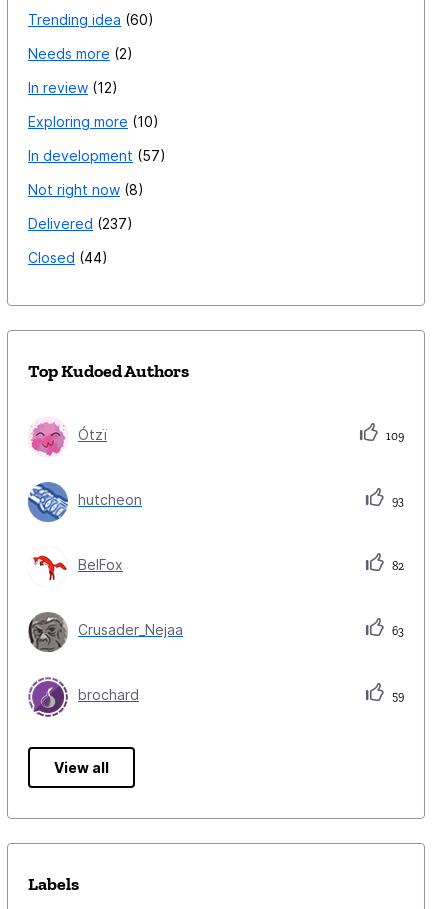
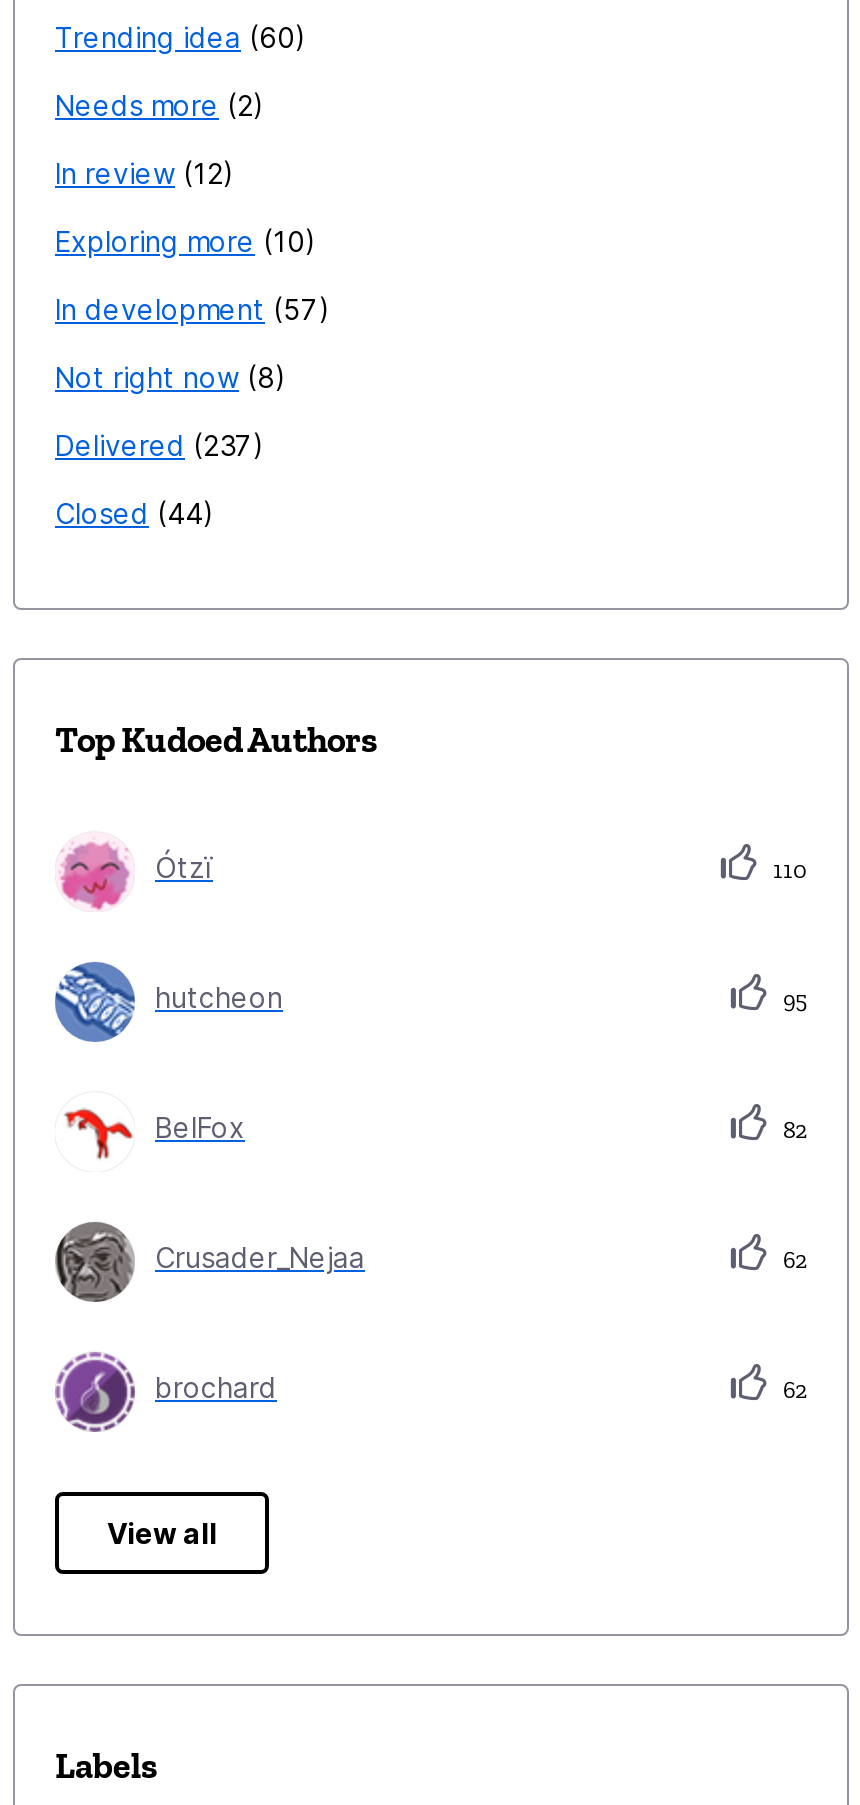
- 109
+ 110

- 93
+ 95

- 63
+ 62

- 59
+ 62
